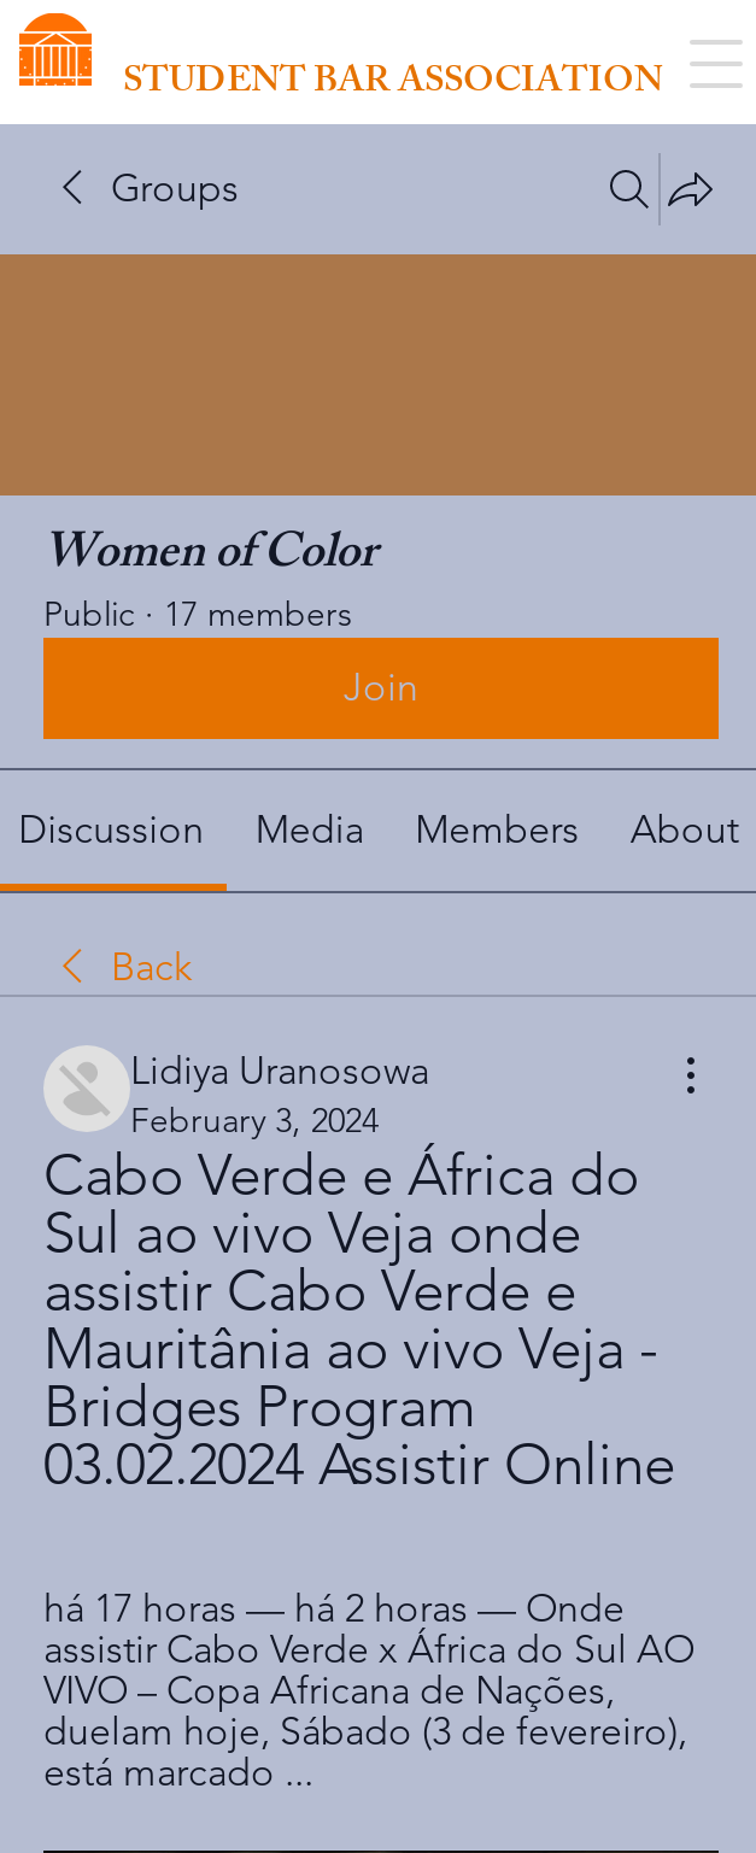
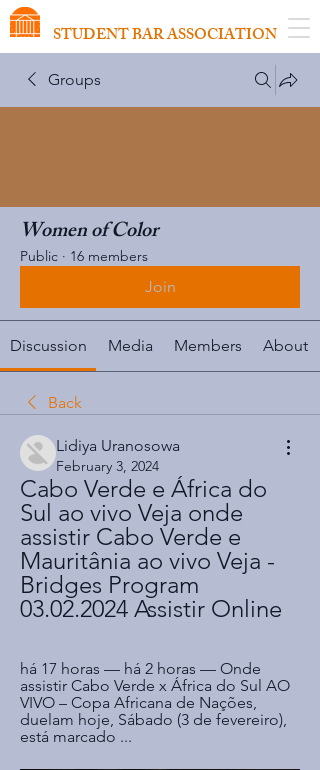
- Public · 17 members
+ Public · 16 members
